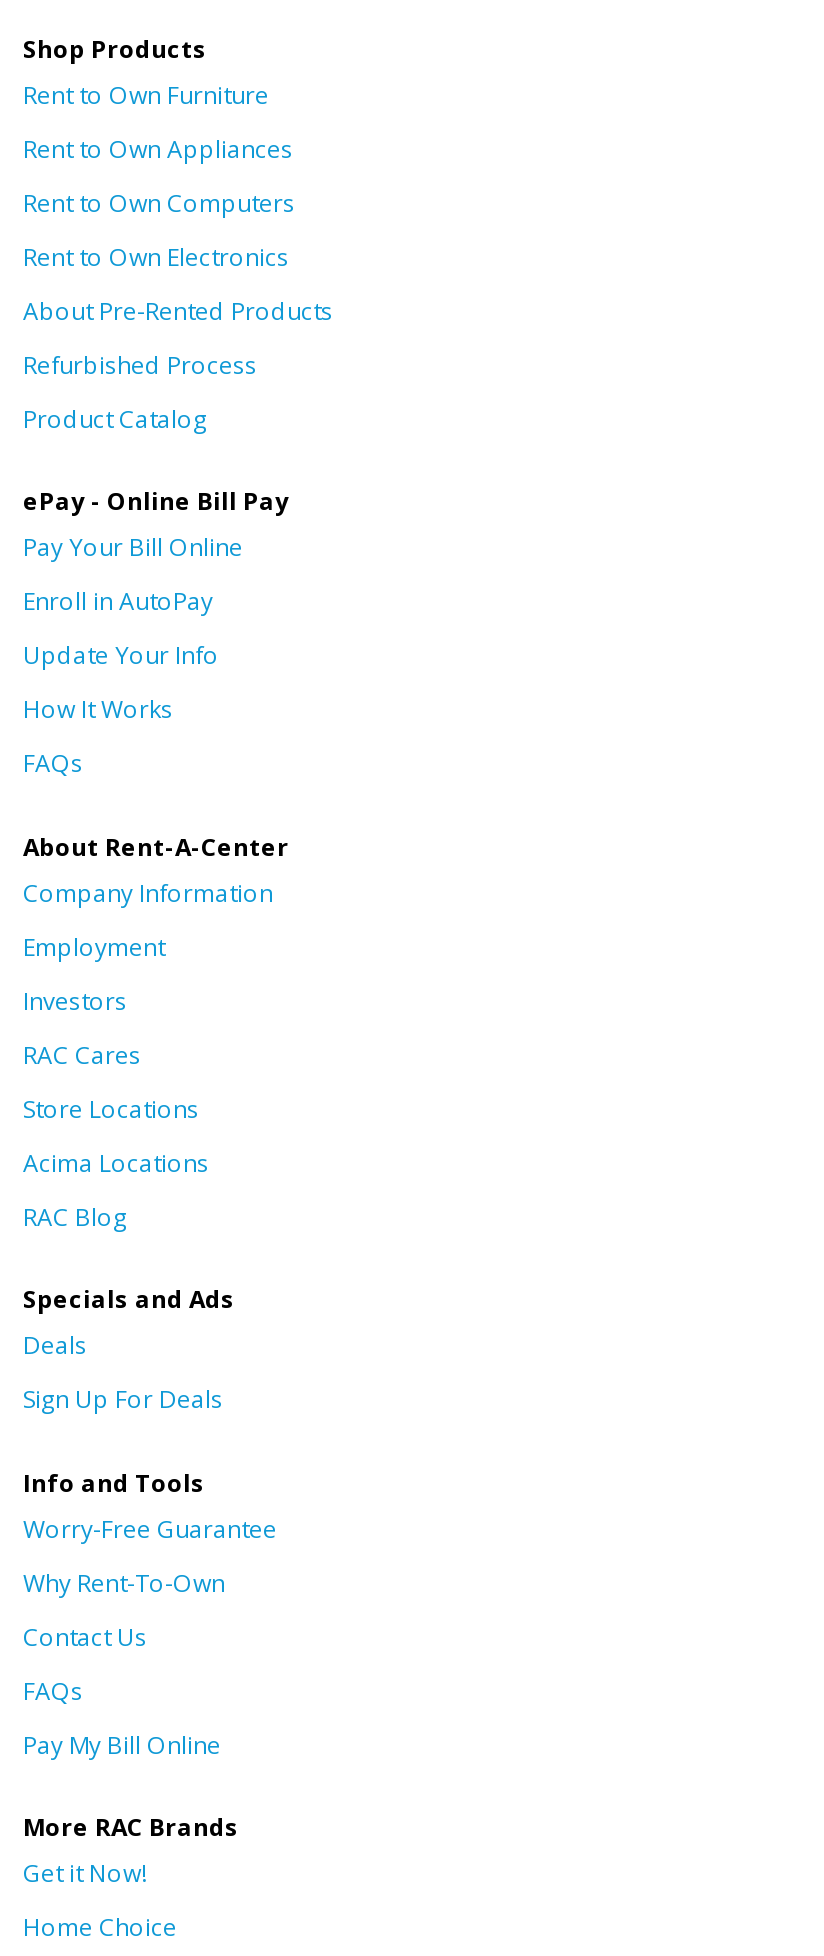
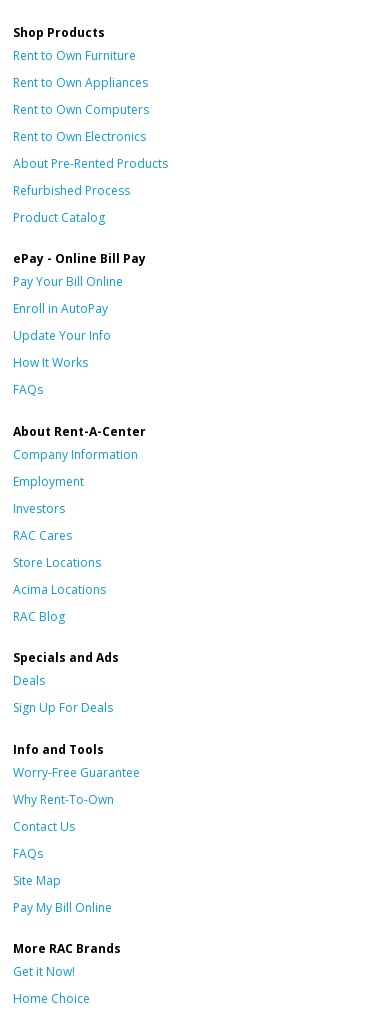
+ Site Map
